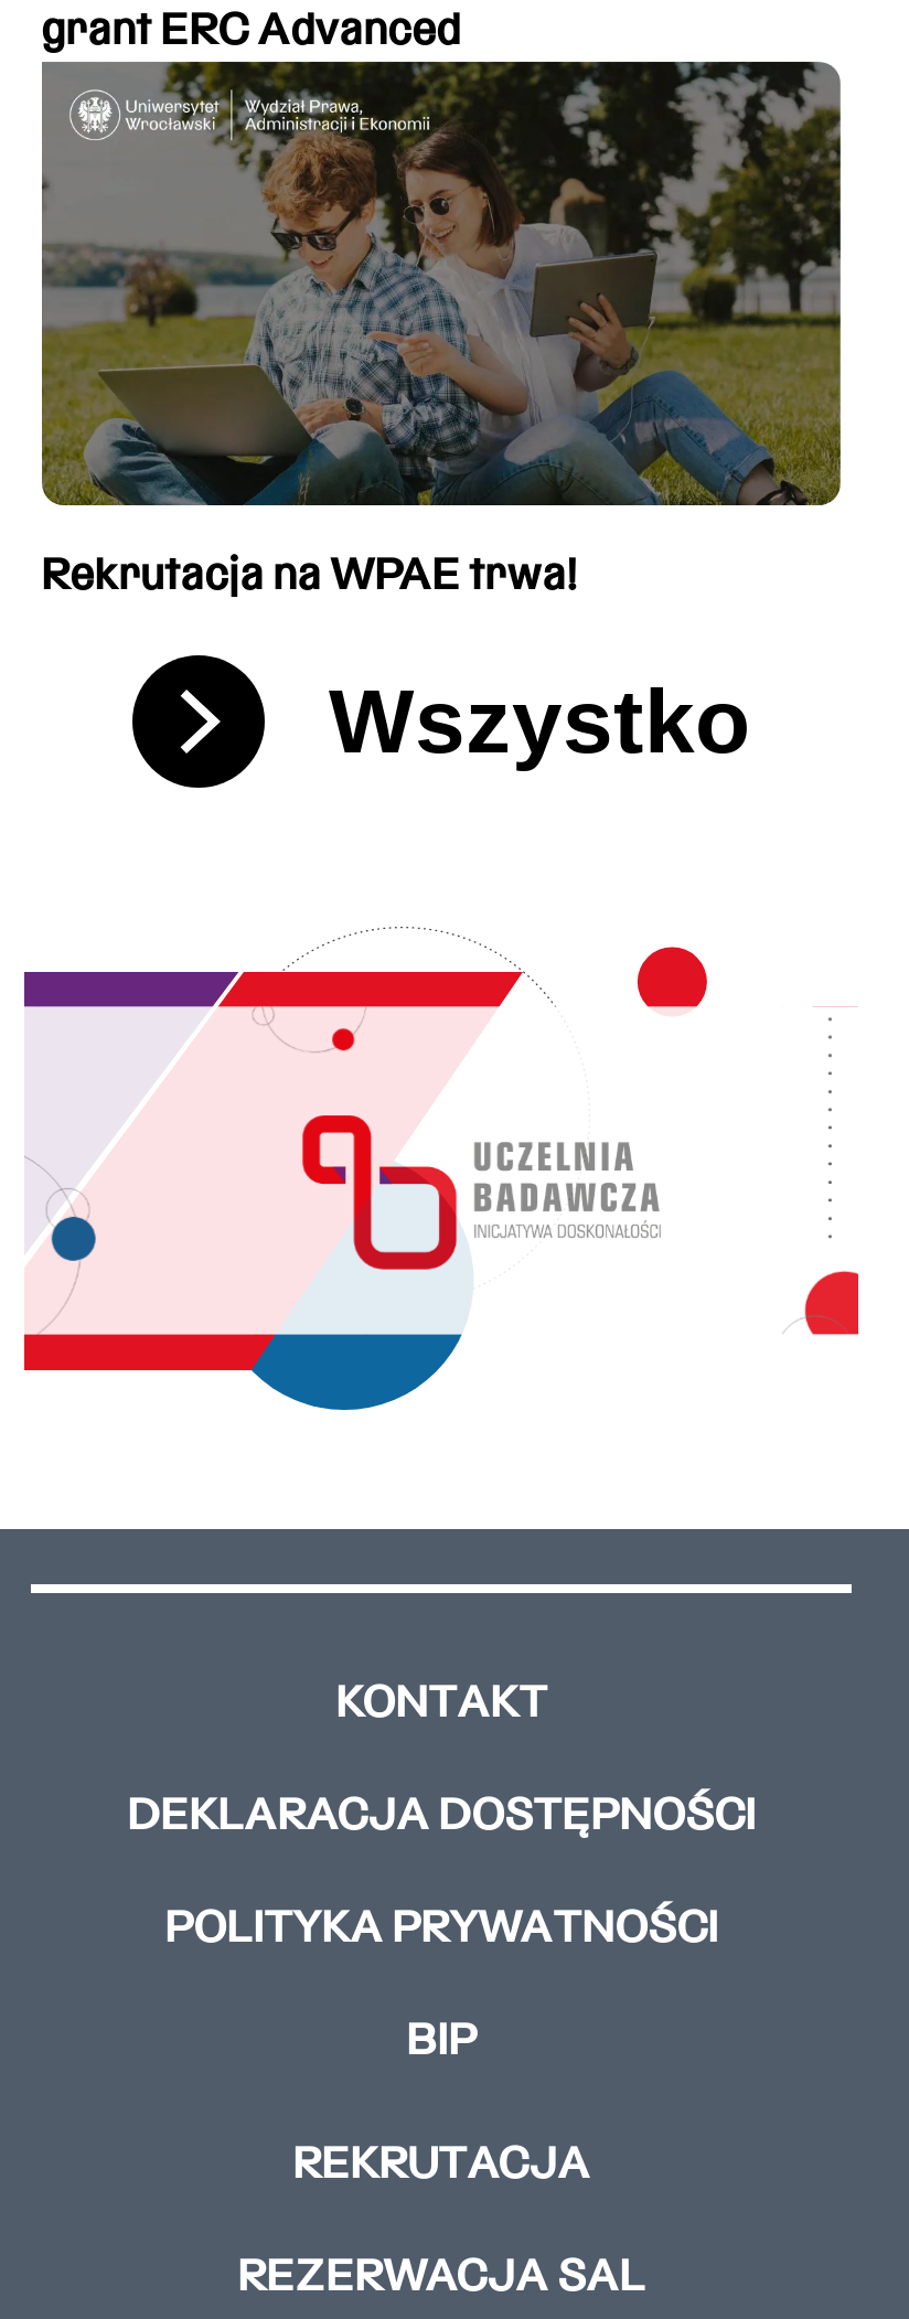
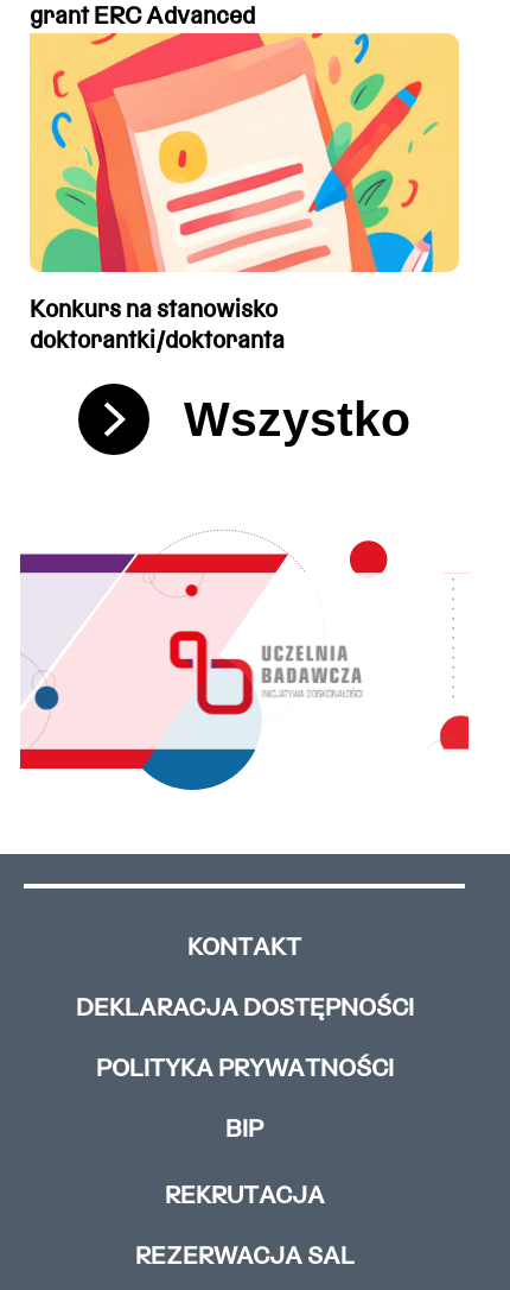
- [image]
- Rekrutacja na WPAE trwa!
+ [image]
+ Konkurs na stanowisko
+ doktorantki/doktoranta
